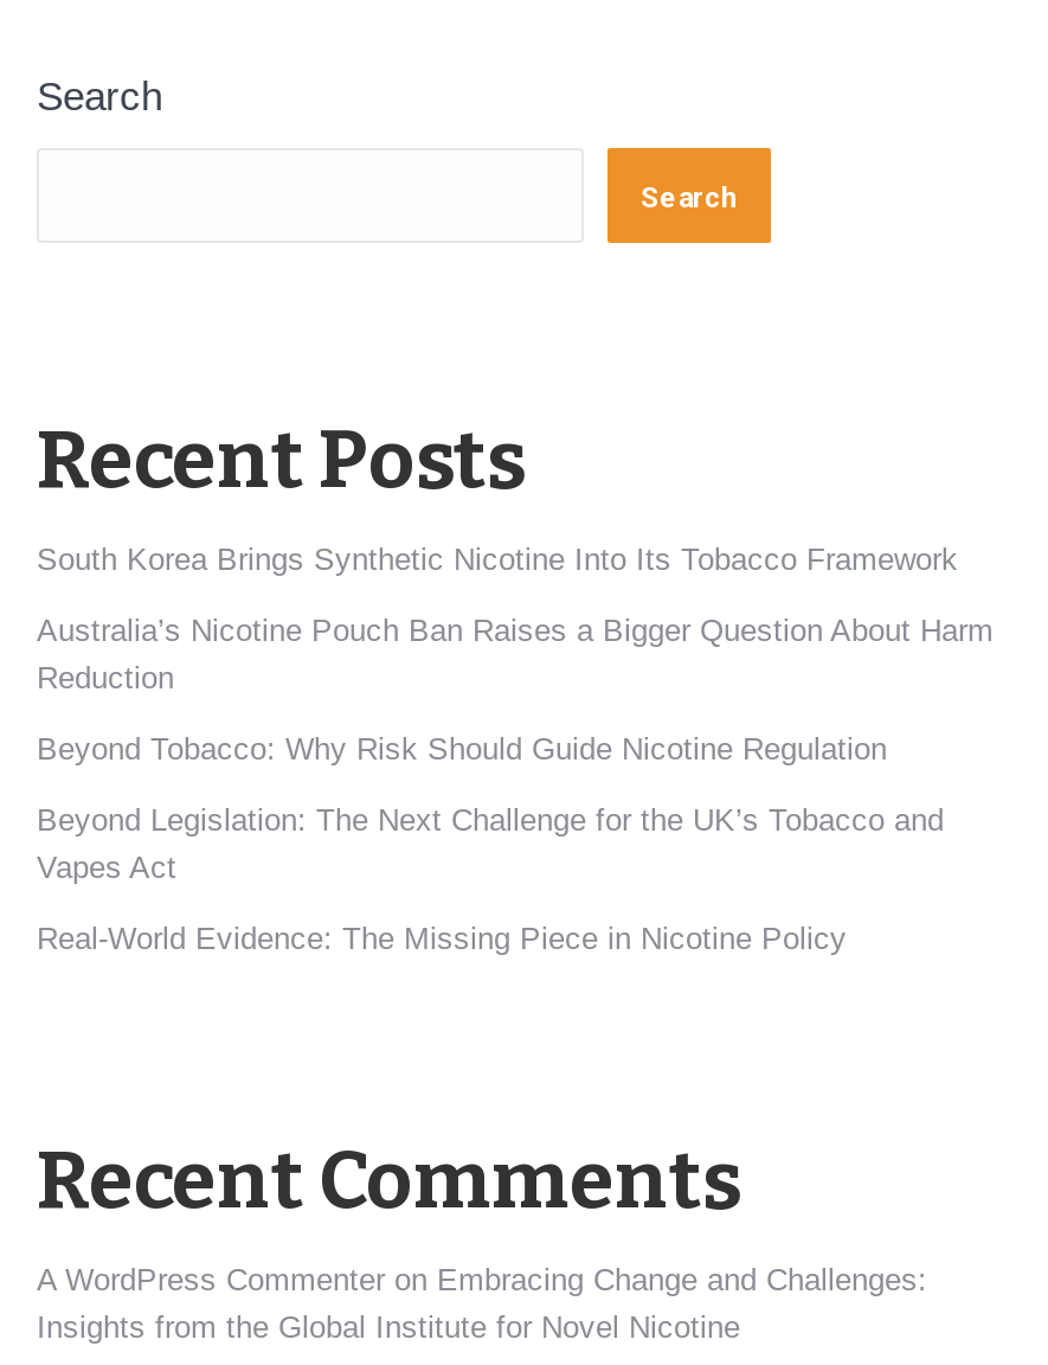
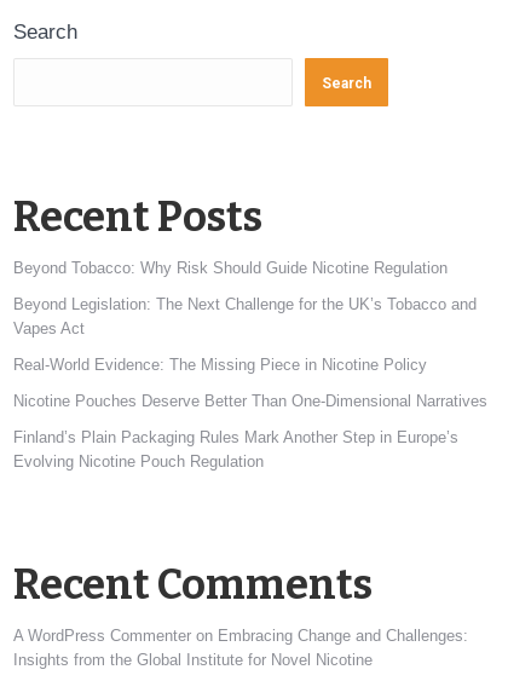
- South Korea Brings Synthetic Nicotine Into Its Tobacco Framework
- Australia’s Nicotine Pouch Ban Raises a Bigger Question About Harm
- Reduction

moved up: Beyond Tobacco: Why Risk Should Guide Nicotine Regulation | Beyond Legislation: The Next Challenge for the UK’s Tobacco and | Vapes Act | Real-World Evidence: The Missing Piece in Nicotine Policy

+ Nicotine Pouches Deserve Better Than One-Dimensional Narratives
+ Finland’s Plain Packaging Rules Mark Another Step in Europe’s
+ Evolving Nicotine Pouch Regulation
